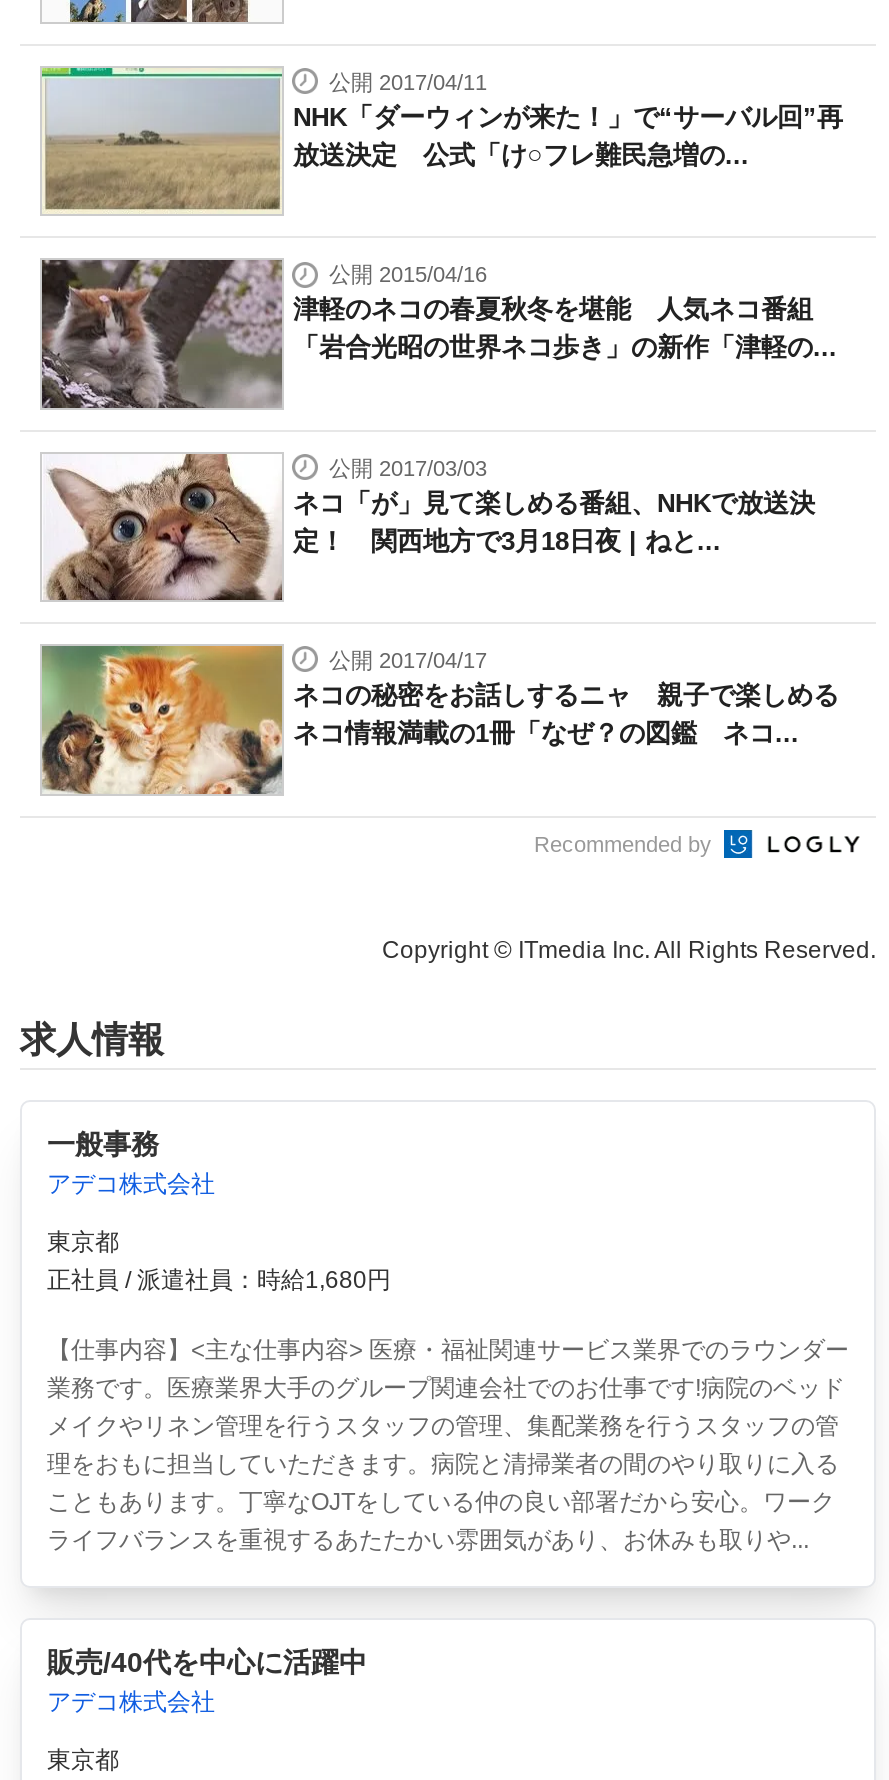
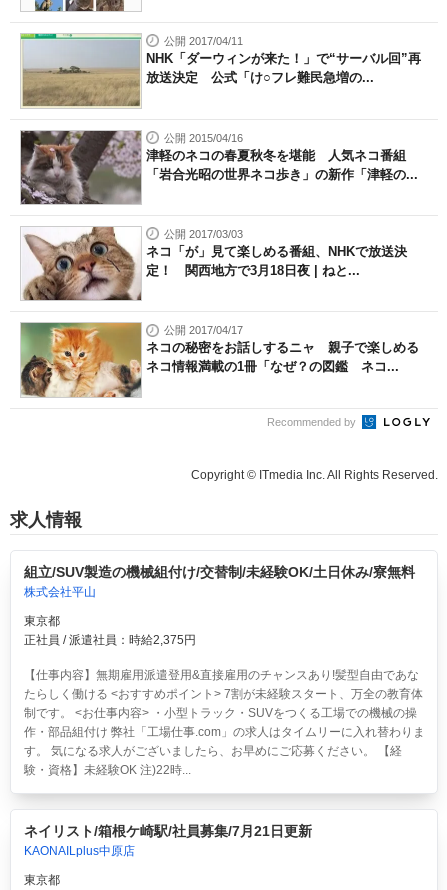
- 一般事務
- アデコ株式会社
+ 組立/SUV製造の機械組付け/交替制/未経験OK/土日休み/寮無料
+ 株式会社平山

- 正社員 / 派遣社員：時給1,680円
+ 正社員 / 派遣社員：時給2,375円

- 【仕事内容】<主な仕事内容> 医療・福祉関連サービス業界でのラウンダー
- 業務です。医療業界大手のグループ関連会社でのお仕事です!病院のベッド
- メイクやリネン管理を行うスタッフの管理、集配業務を行うスタッフの管
- 理をおもに担当していただきます。病院と清掃業者の間のやり取りに入る
- こともあります。丁寧なOJTをしている仲の良い部署だから安心。ワーク
- ライフバランスを重視するあたたかい雰囲気があり、お休みも取りや...
+ 【仕事内容】無期雇用派遣登用&直接雇用のチャンスあり!髪型自由であな
+ たらしく働ける <おすすめポイント> 7割が未経験スタート、万全の教育体
+ 制です。 <お仕事内容> ・小型トラック・SUVをつくる工場での機械の操
+ 作・部品組付け 弊社「工場仕事.com」の求人はタイムリーに入れ替わりま
+ す。 気になる求人がございましたら、お早めにご応募ください。 【経
+ 験・資格】未経験OK 注)22時...

- 販売/40代を中心に活躍中
- アデコ株式会社
+ ネイリスト/箱根ケ崎駅/社員募集/7月21日更新
+ KAONAILplus中原店
